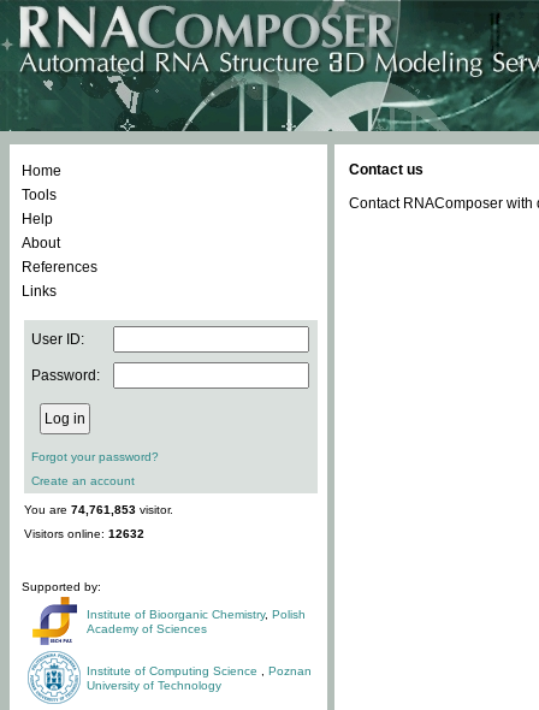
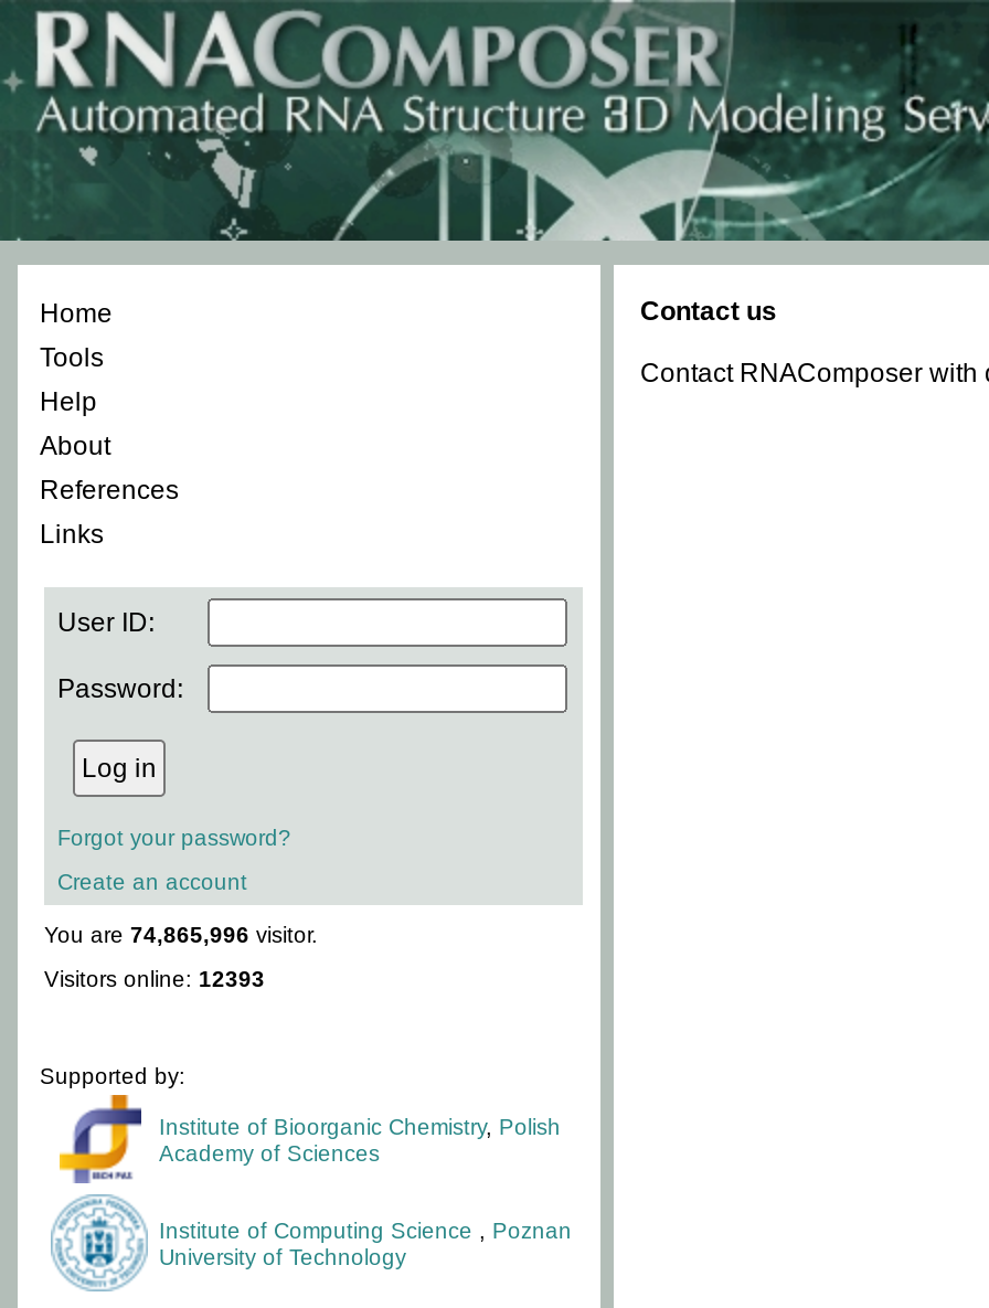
- You are 74,761,853 visitor.
+ You are 74,865,996 visitor.

- Visitors online: 12632
+ Visitors online: 12393
